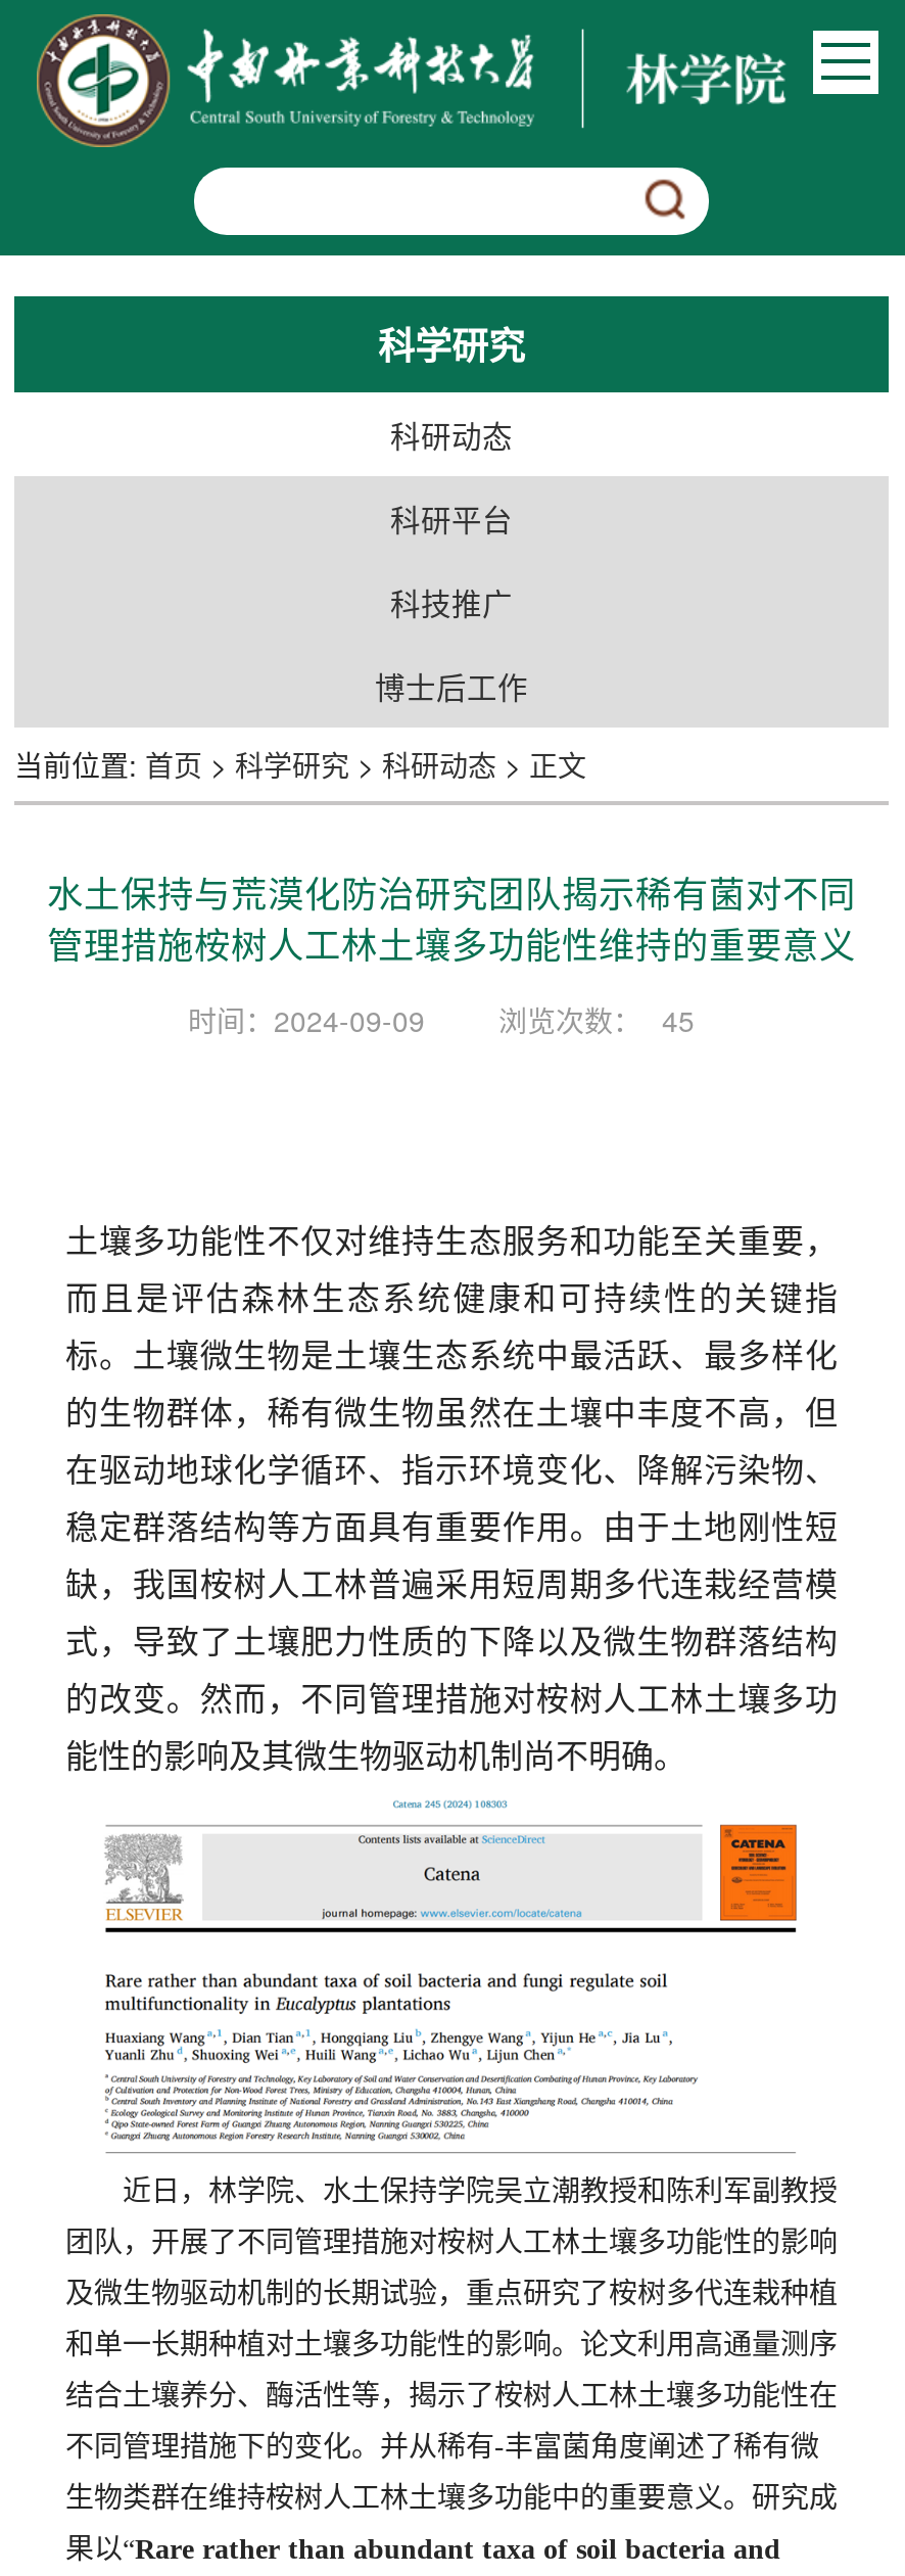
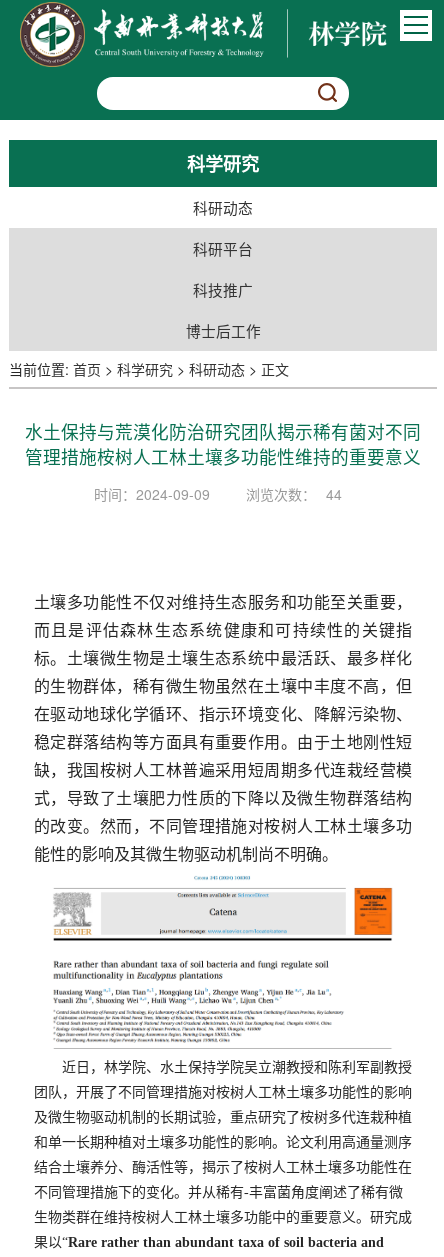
- 时间：2024-09-09 浏览次数： 45
+ 时间：2024-09-09 浏览次数： 44
